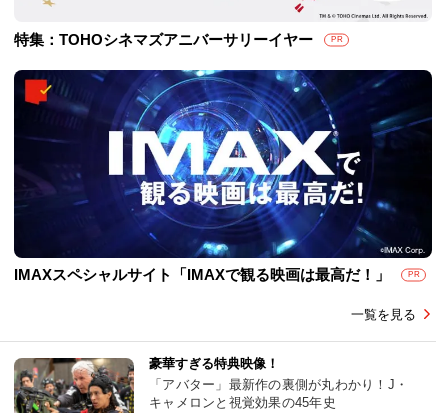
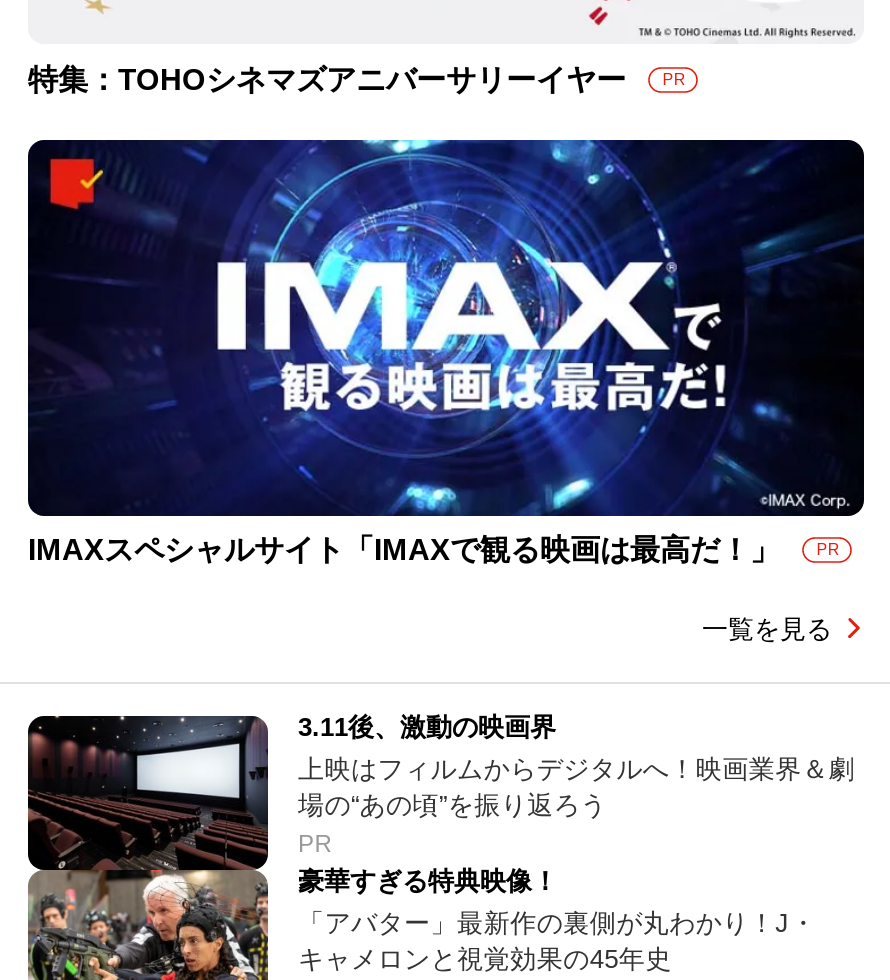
+ [image]
+ 3.11後、激動の映画界
+ 上映はフィルムからデジタルへ！映画業界＆劇
+ 場の“あの頃”を振り返ろう
+ PR
